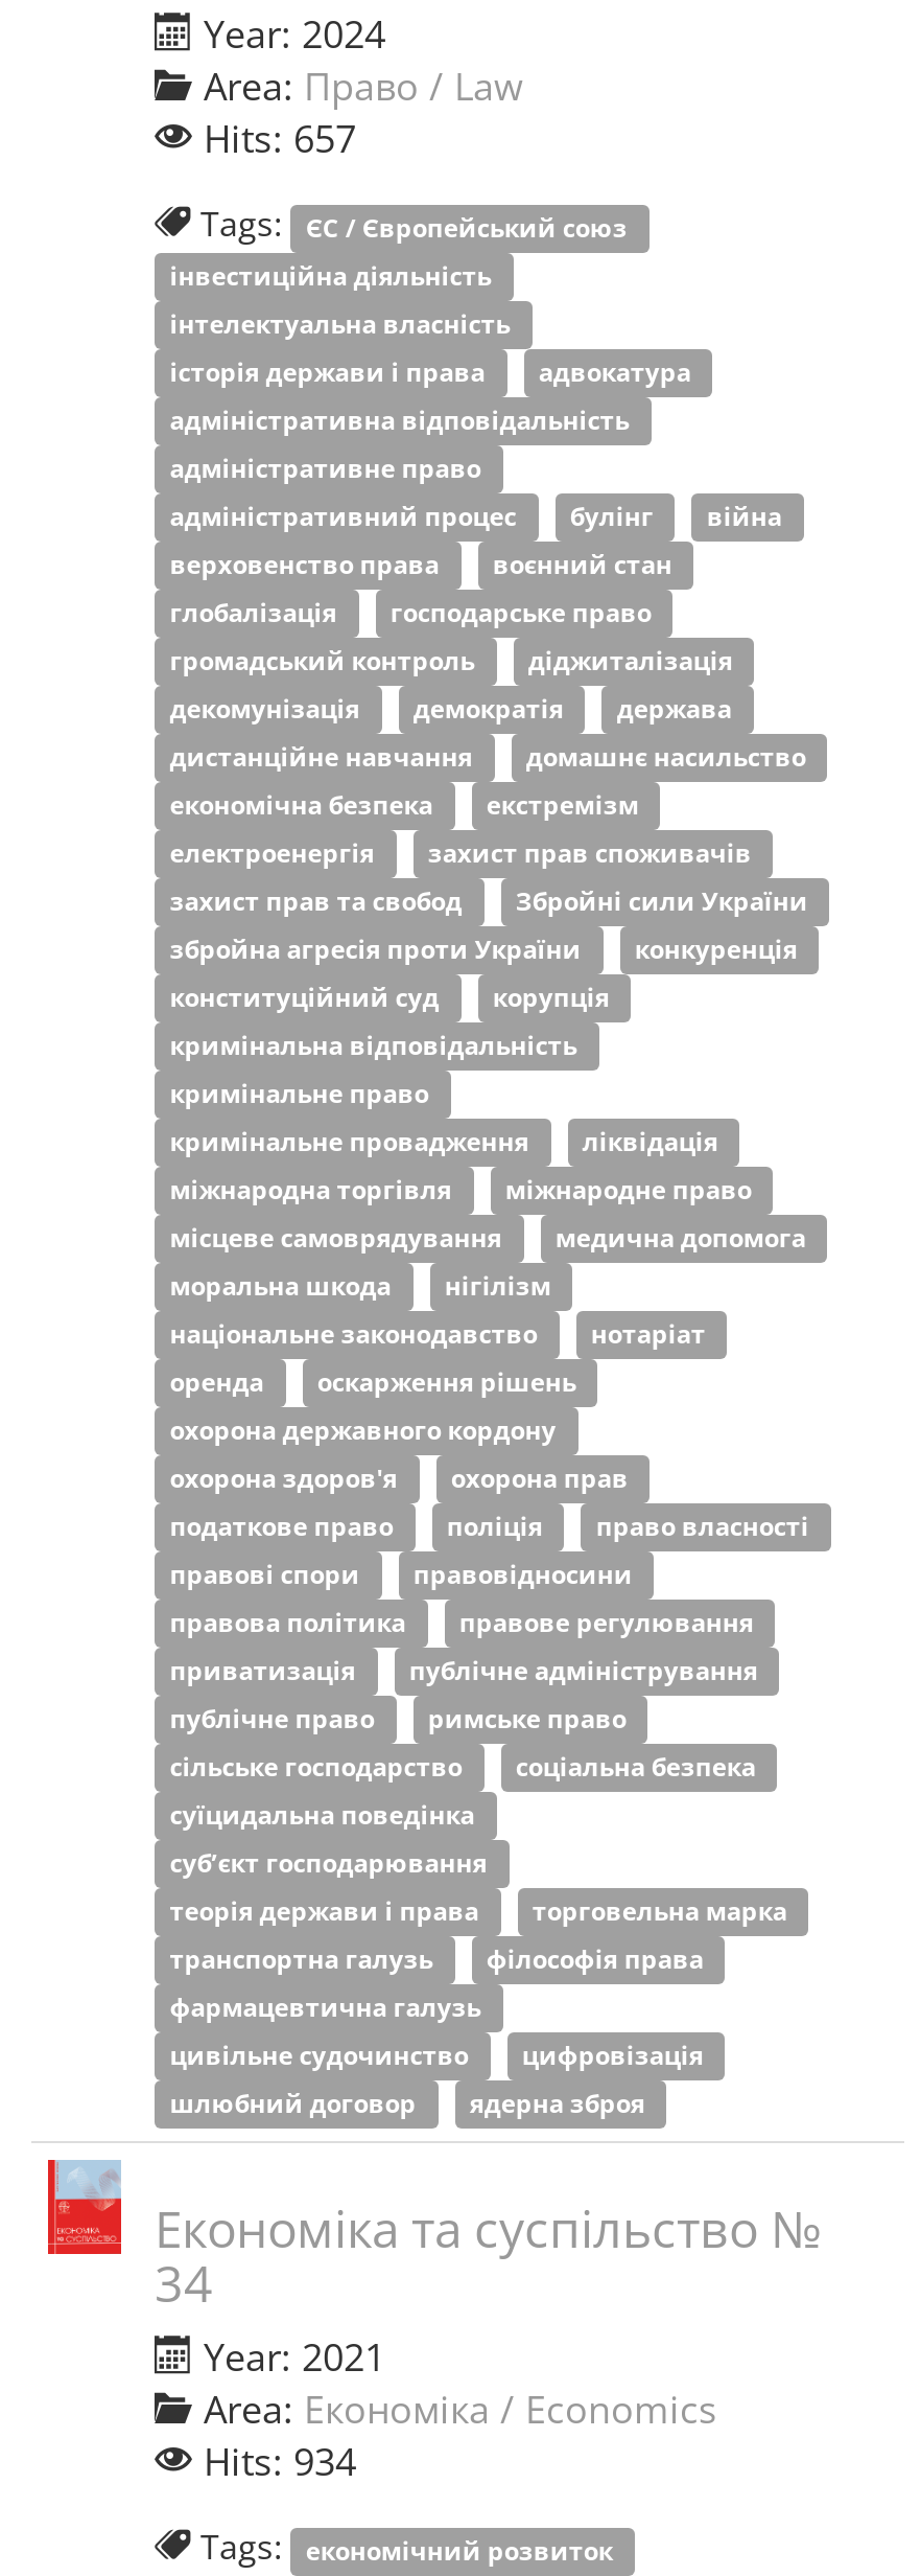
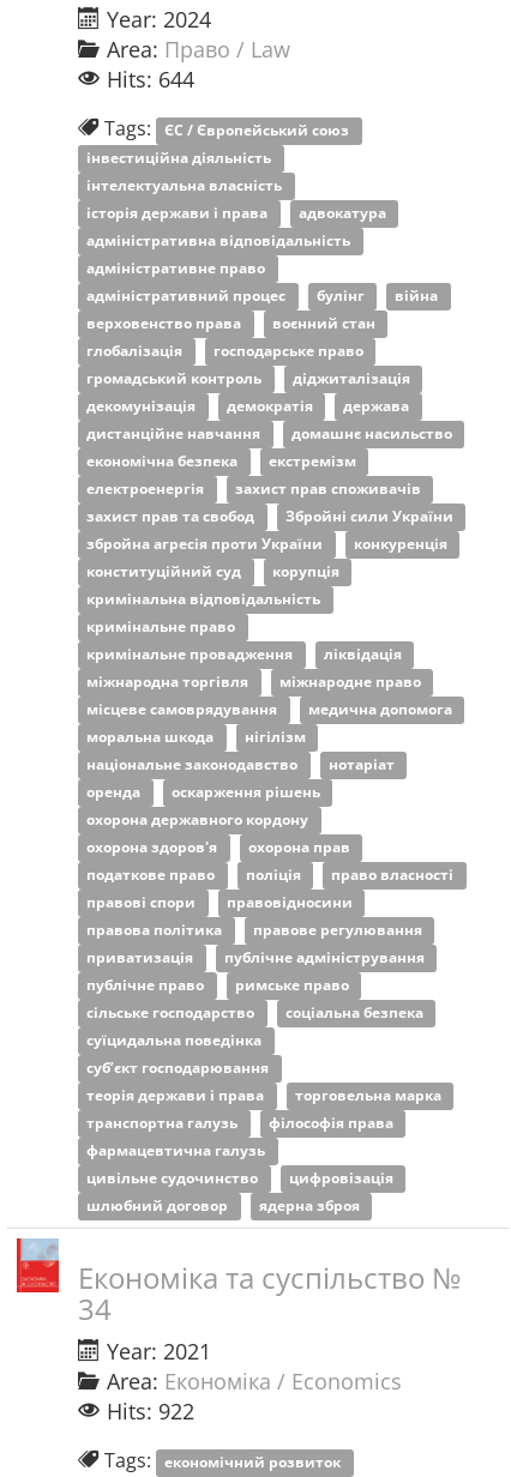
- Hits: 657
+ Hits: 644

- Hits: 934
+ Hits: 922
